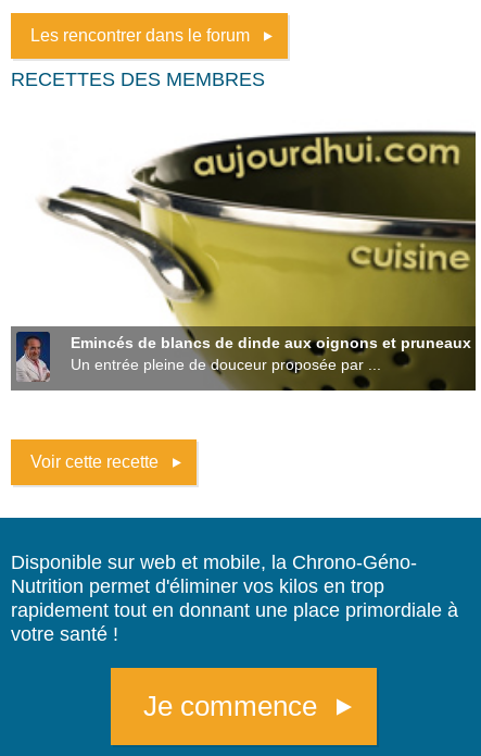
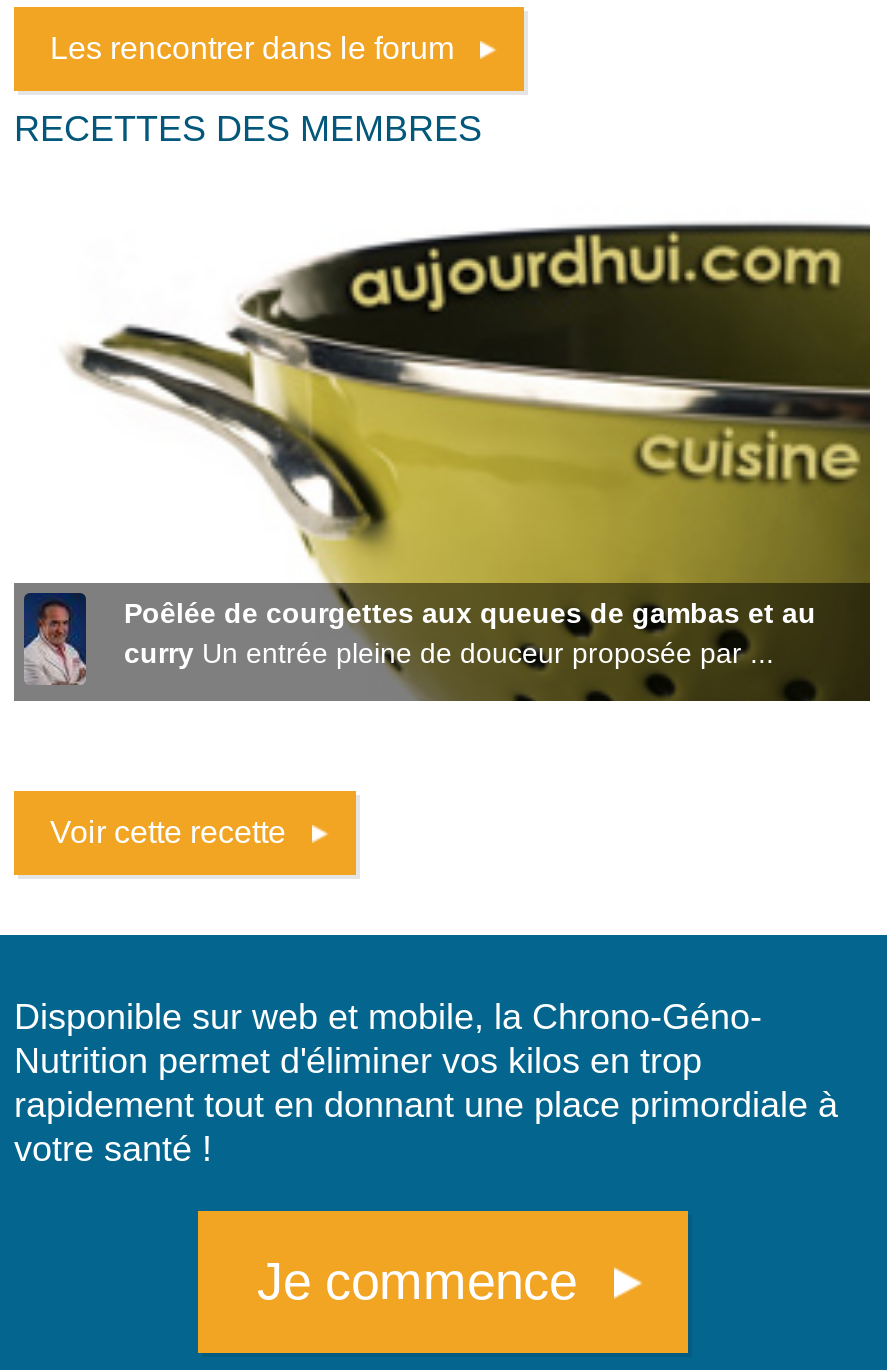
- Emincés de blancs de dinde aux oignons et pruneaux
- Un entrée pleine de douceur proposée par ...
+ Poêlée de courgettes aux queues de gambas et au
+ curry Un entrée pleine de douceur proposée par ...
